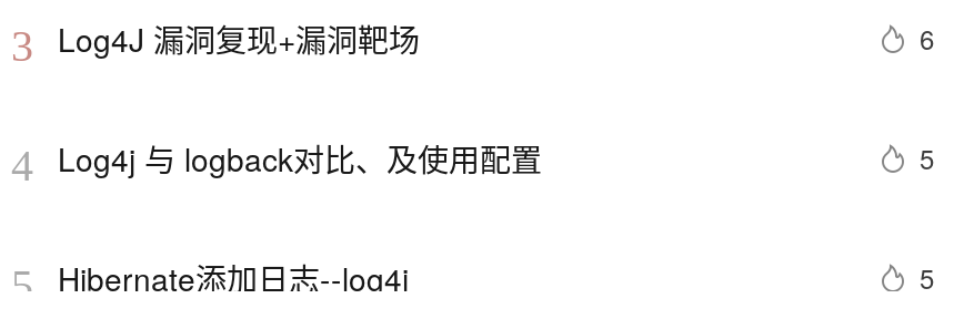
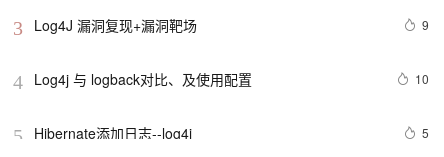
- 6
+ 9

- 5
+ 10
